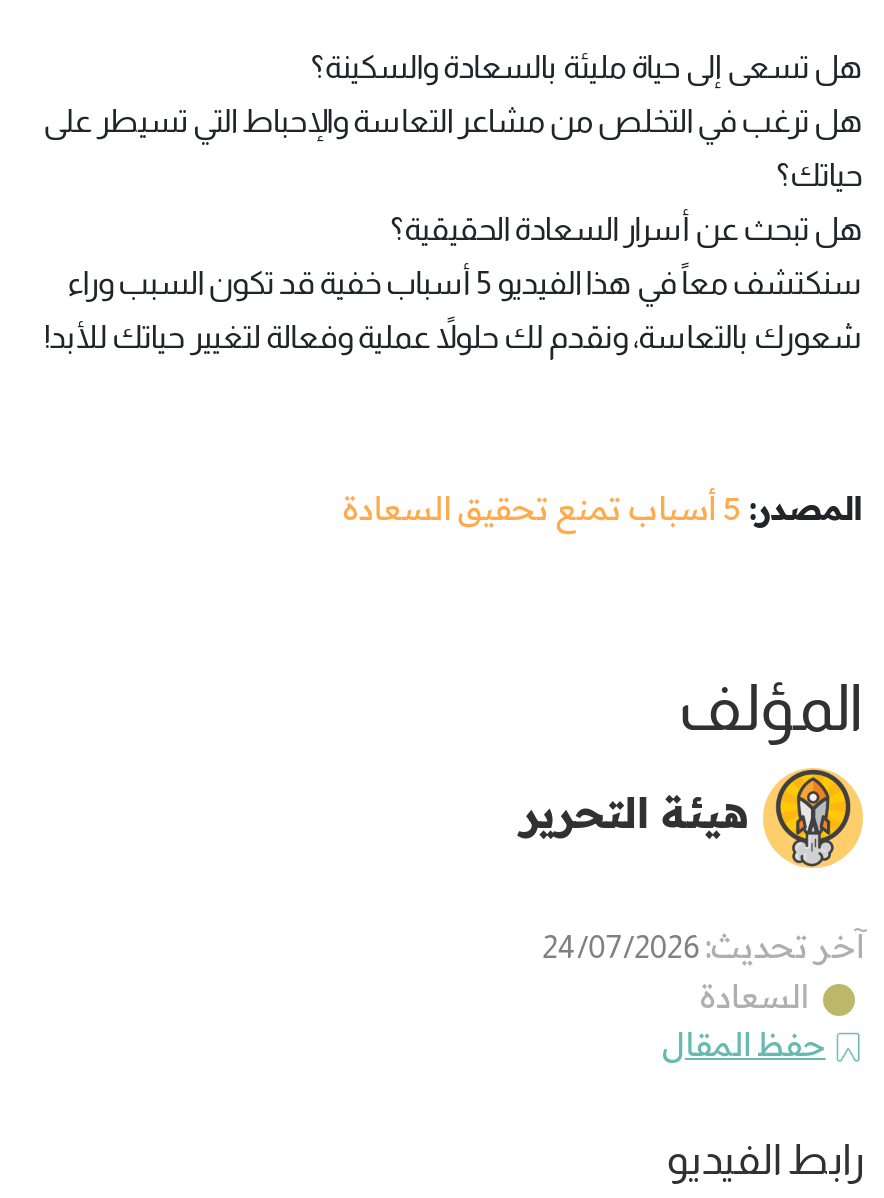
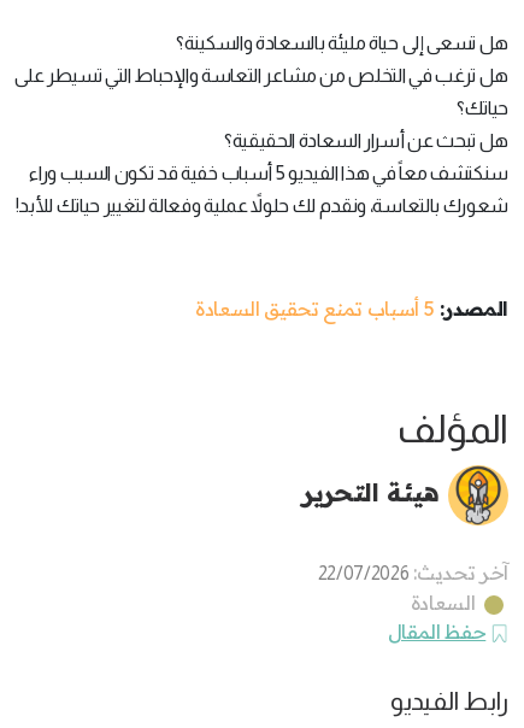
- آخر تحديث: 24/07/2026
+ آخر تحديث: 22/07/2026
